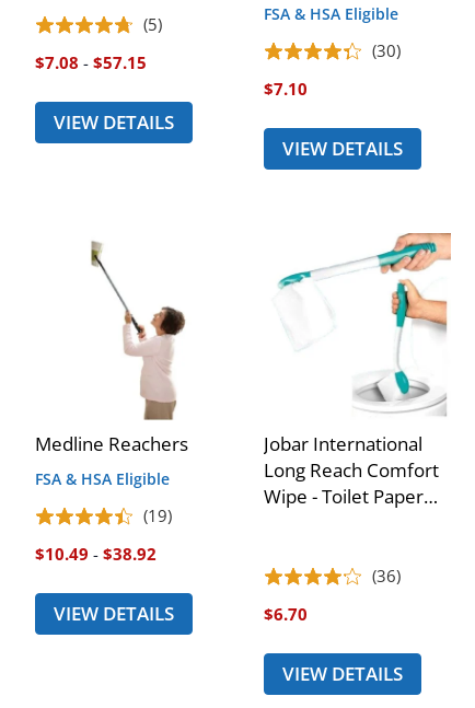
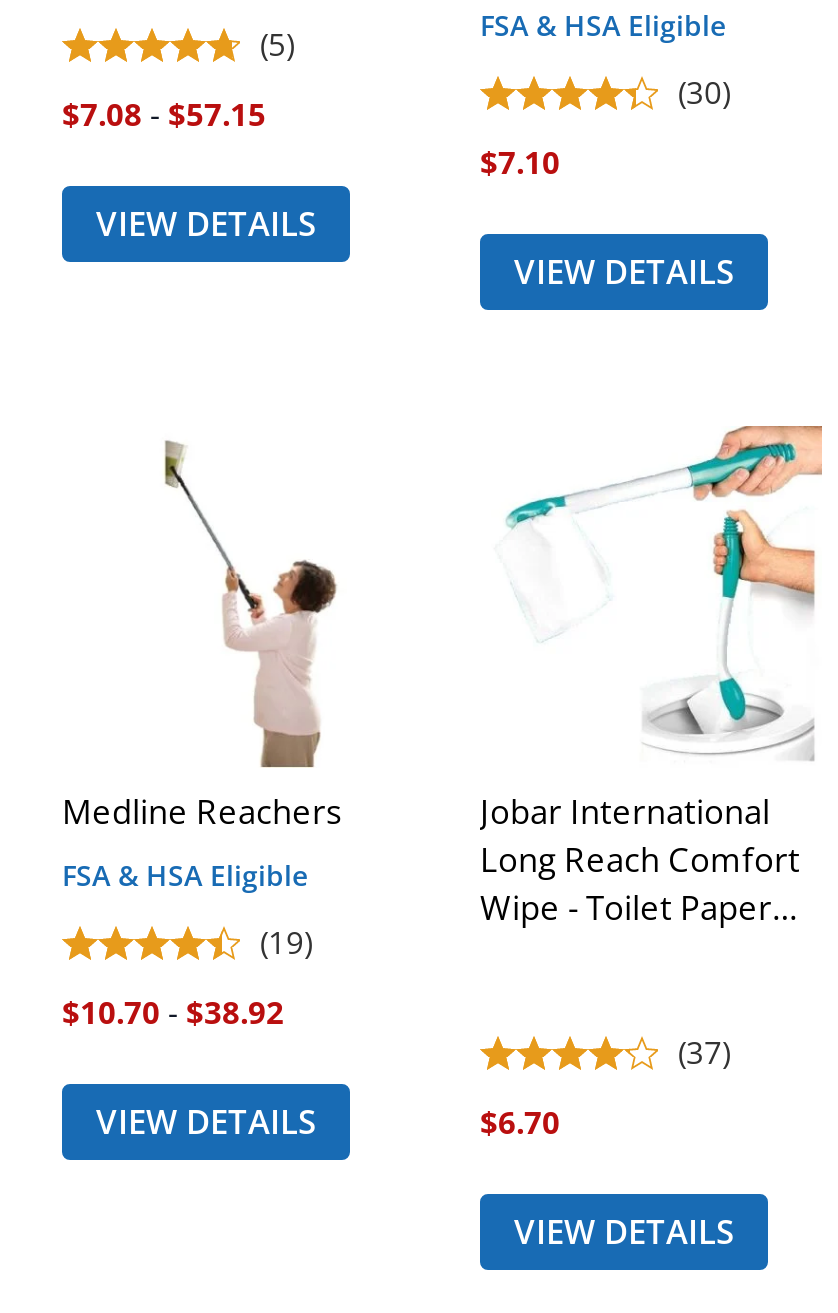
- $10.49 - $38.92
+ $10.70 - $38.92

- (36)
+ (37)
